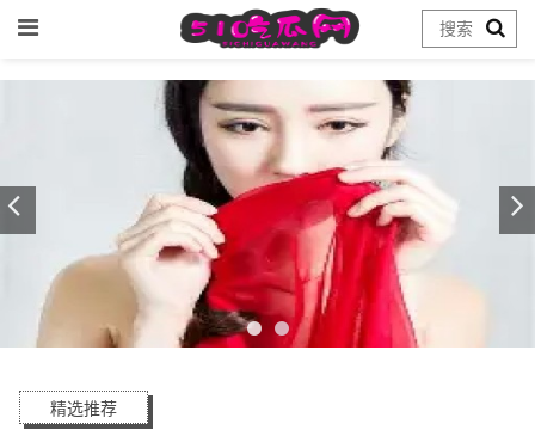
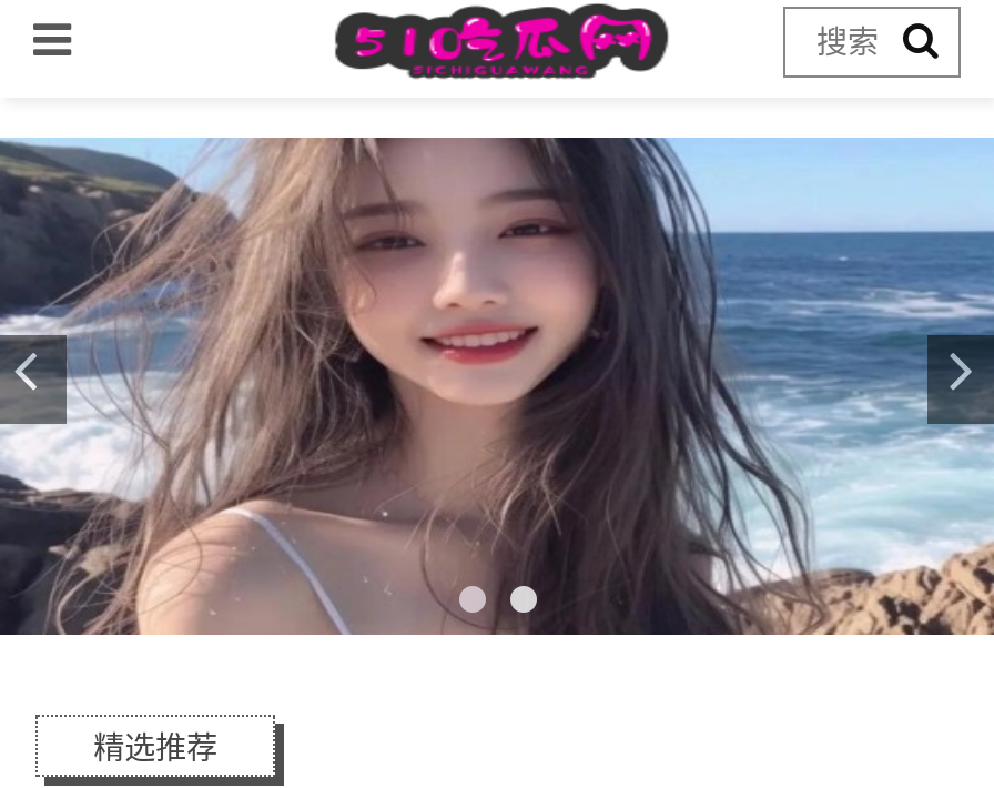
- [image]
+ [image]
